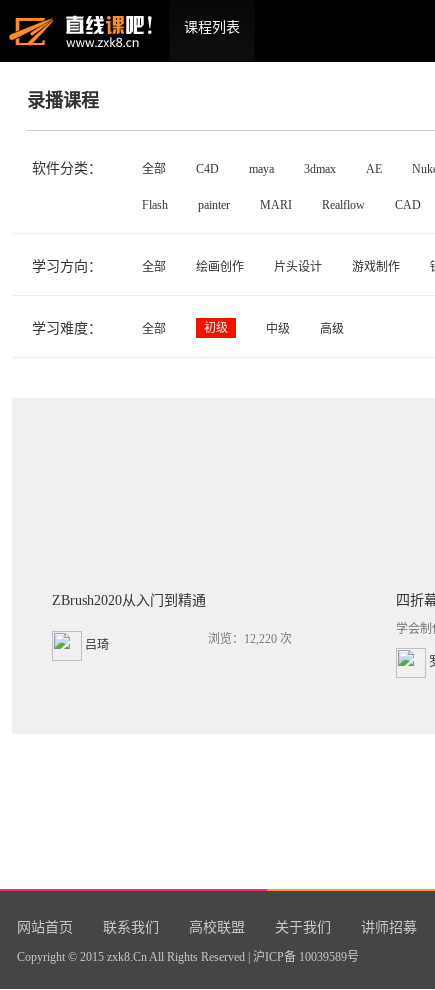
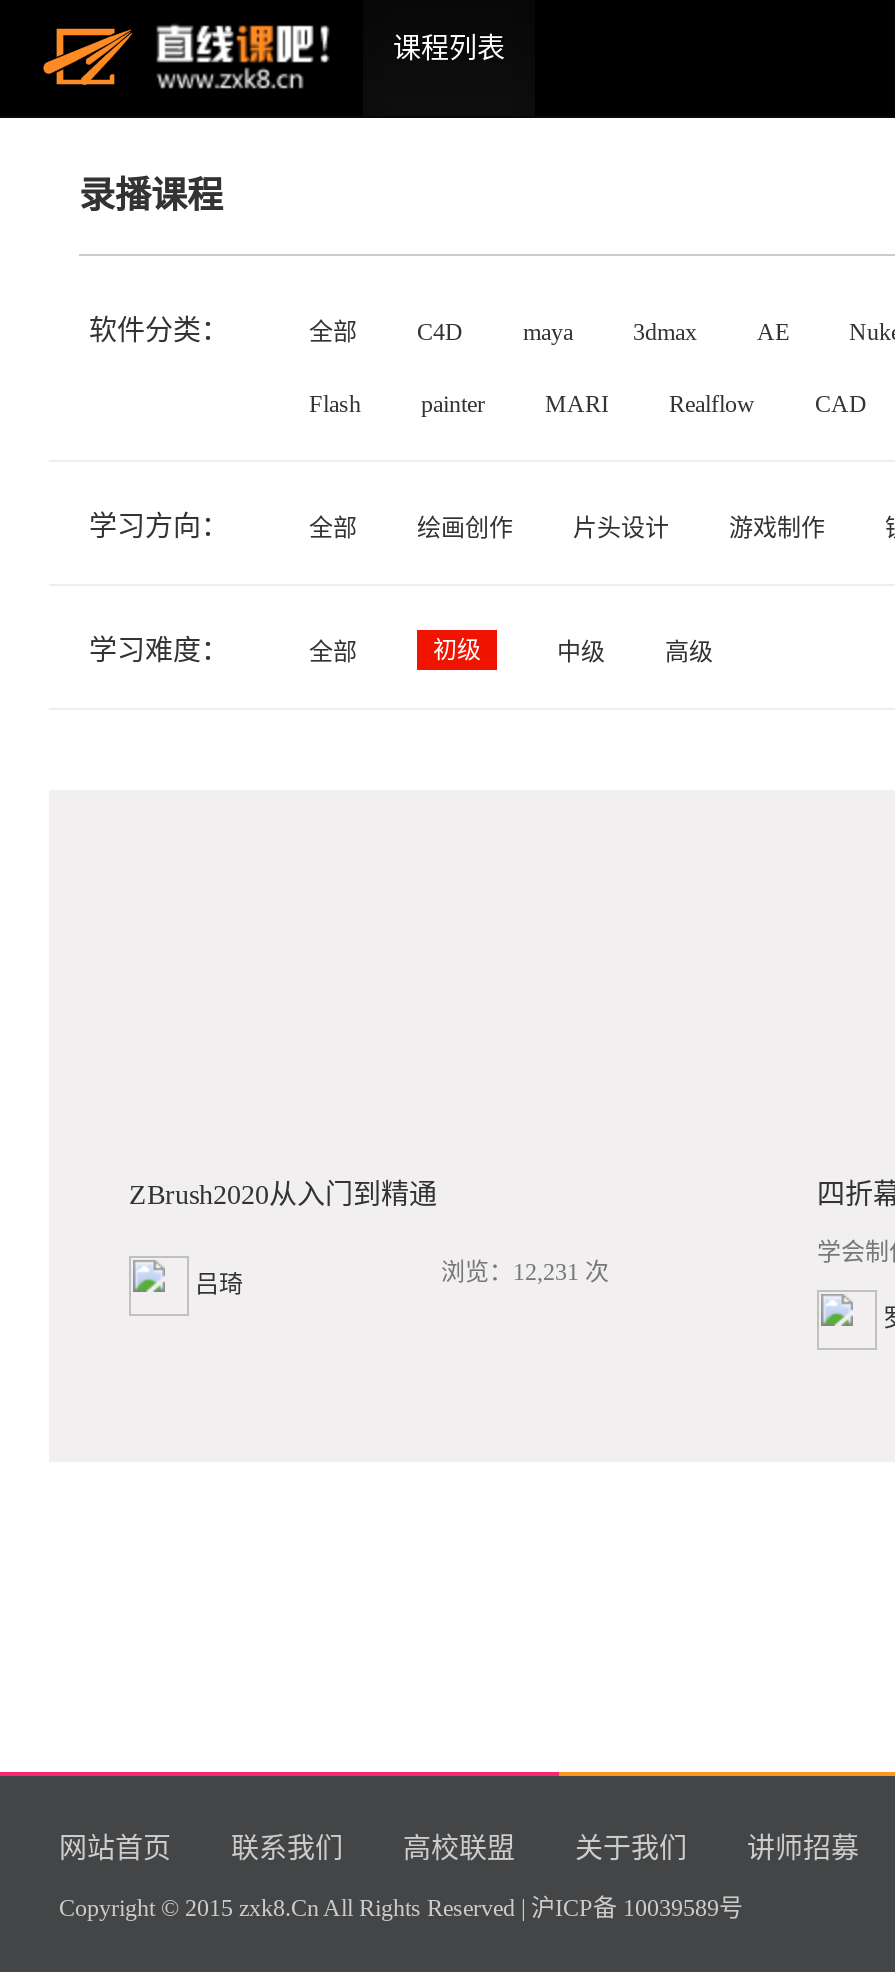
- 浏览：12,220 次
+ 浏览：12,231 次
